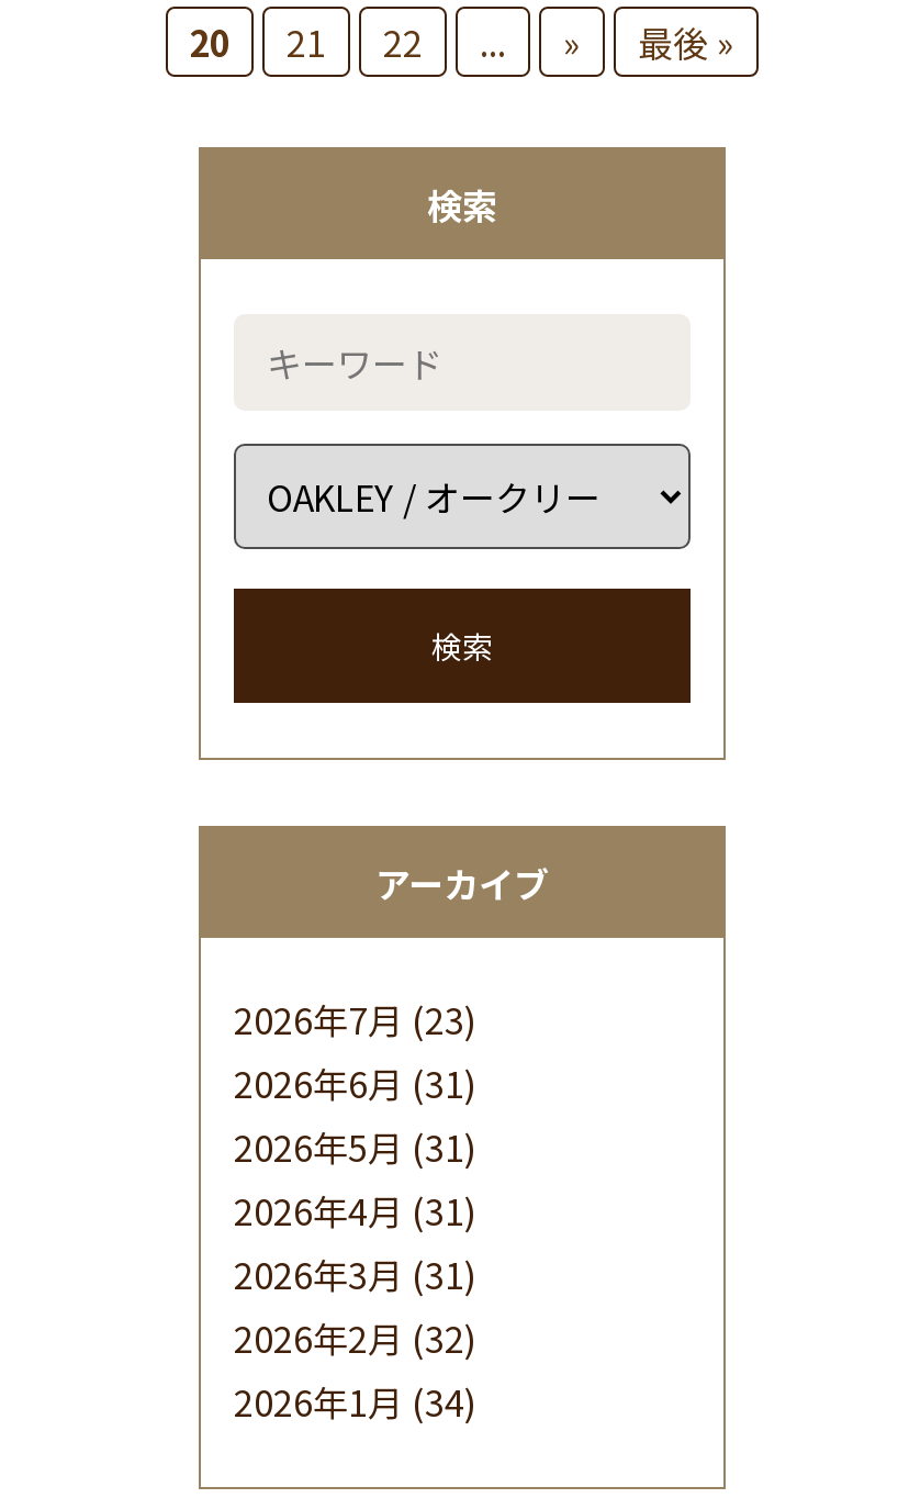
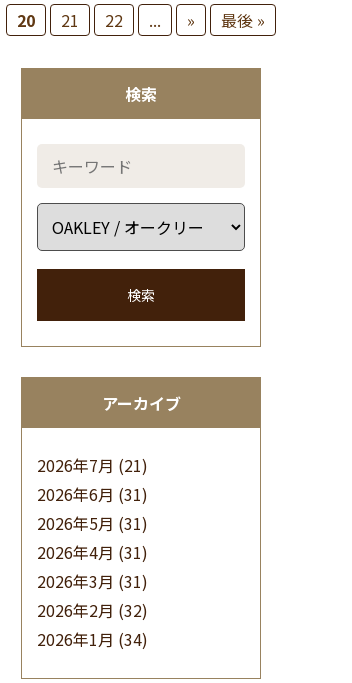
- 2026年7月(23)
+ 2026年7月(21)
